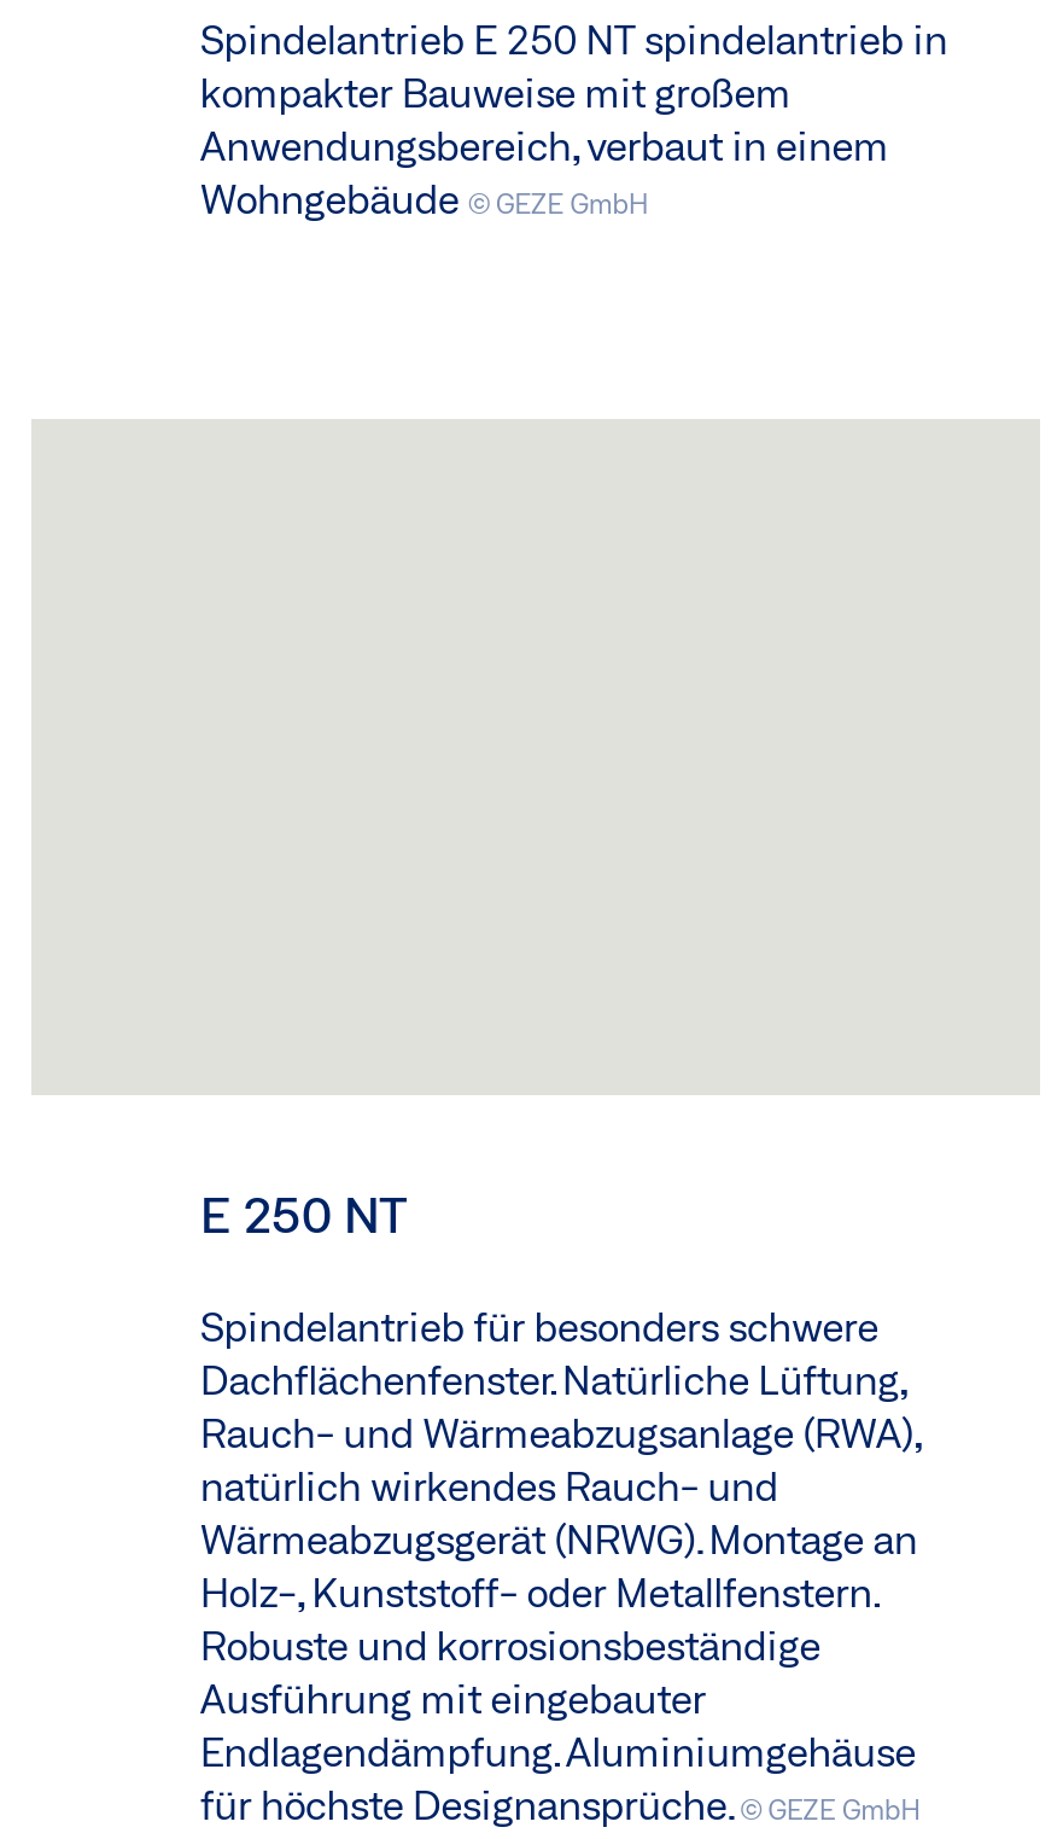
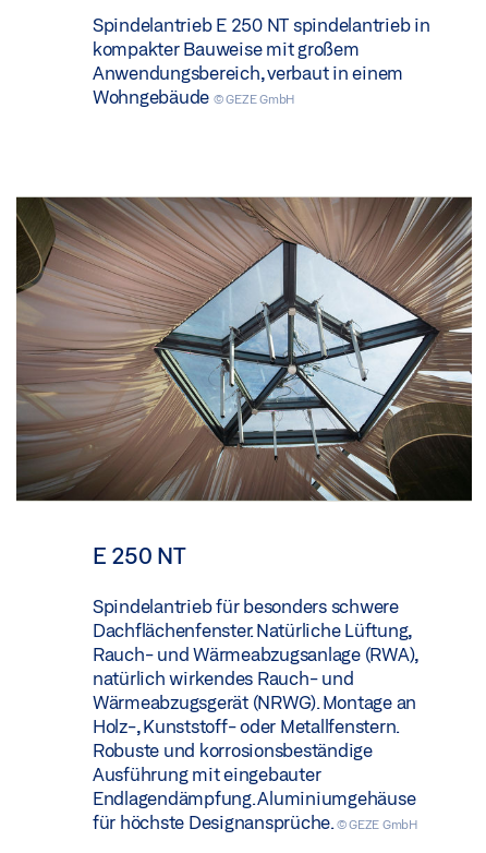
+ [image]
